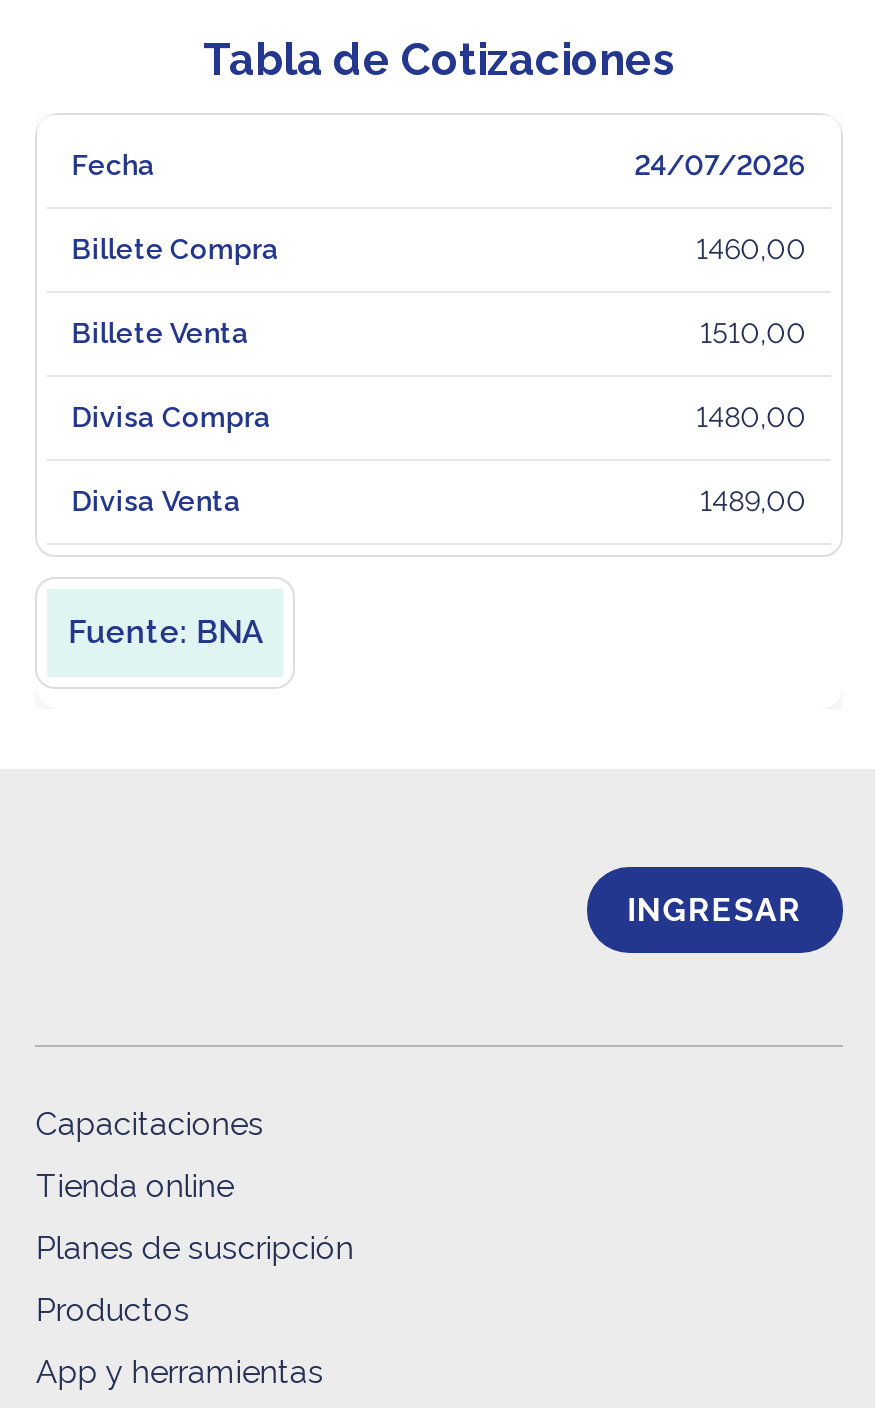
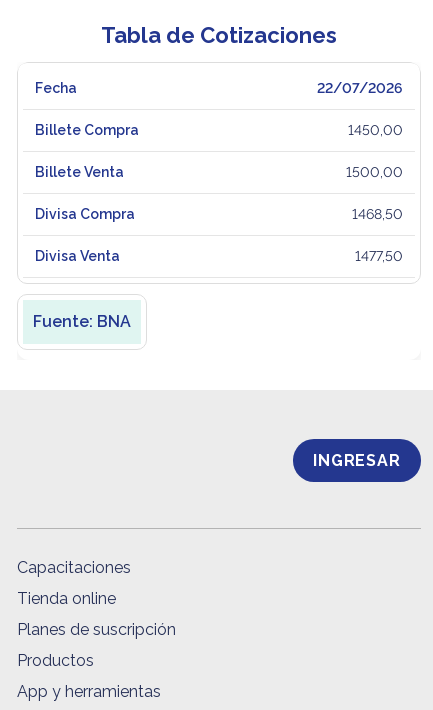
- 24/07/2026
+ 22/07/2026

- 1460,00
+ 1450,00

- 1510,00
+ 1500,00

- 1480,00
+ 1468,50

- 1489,00
+ 1477,50
